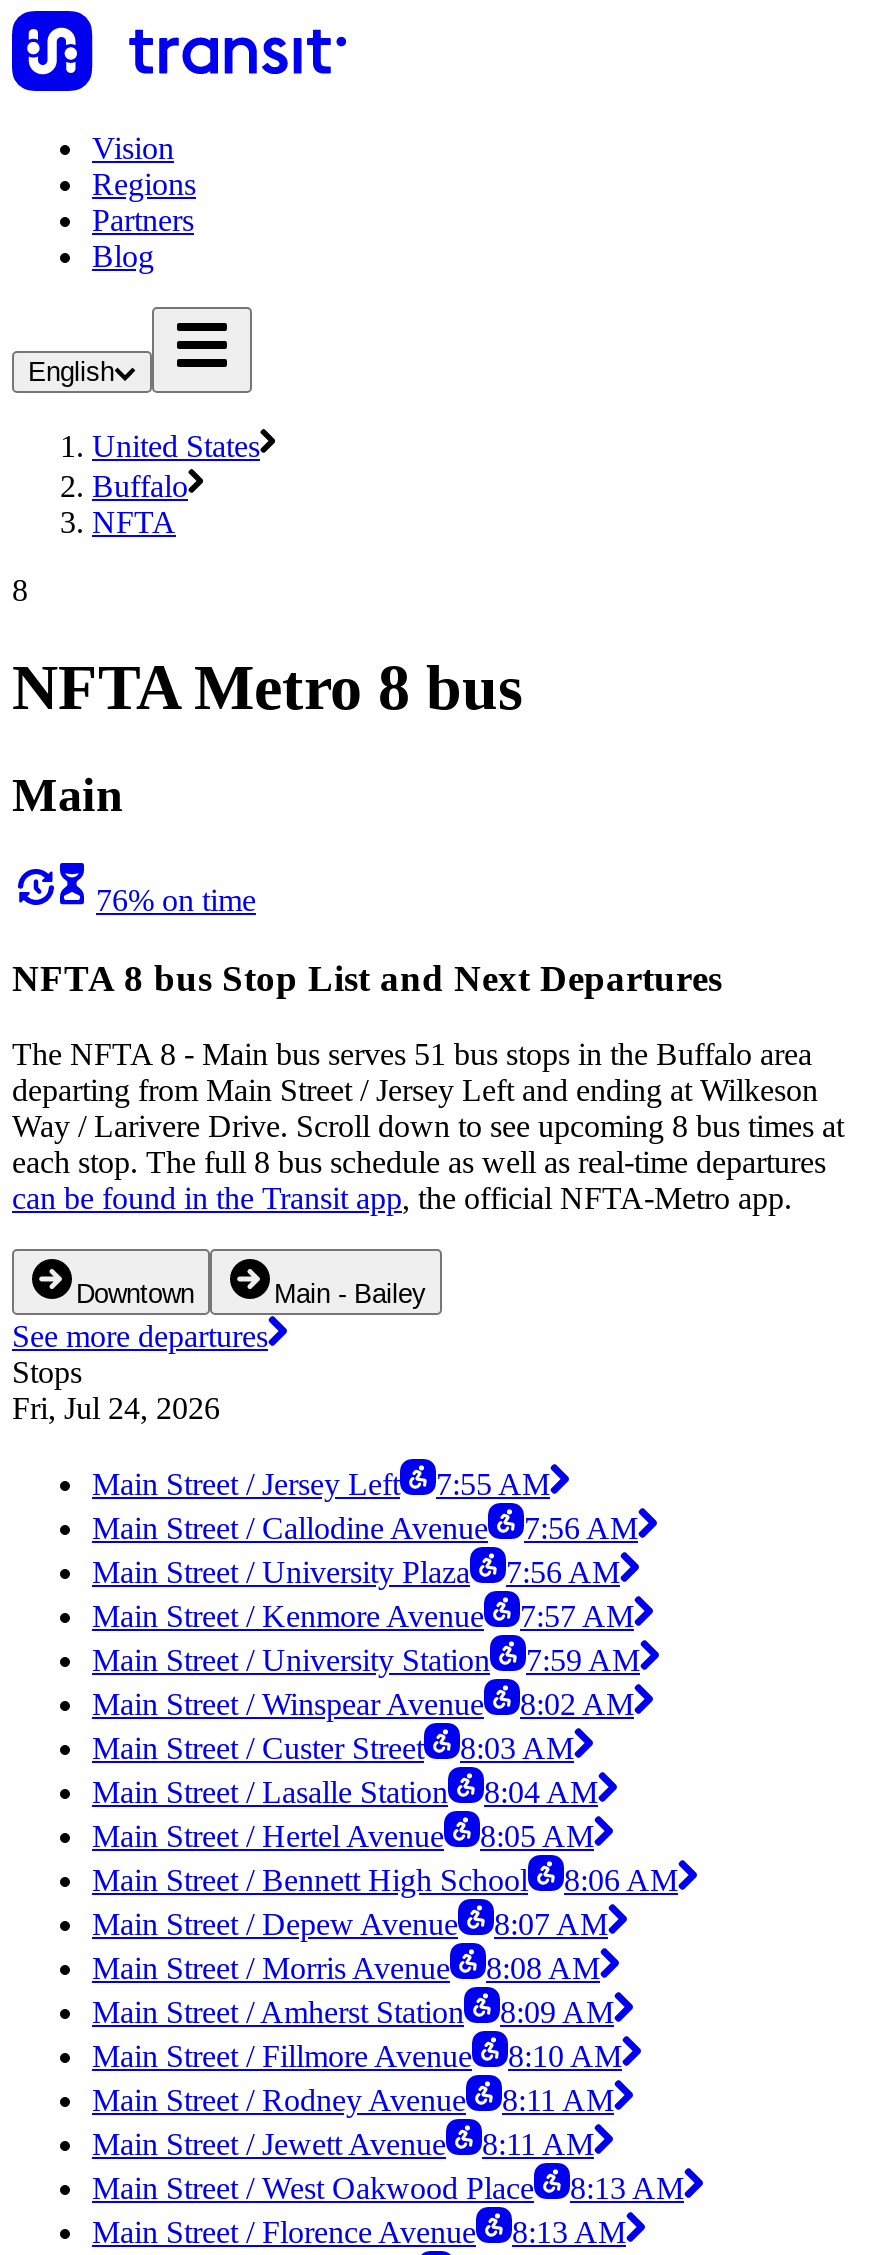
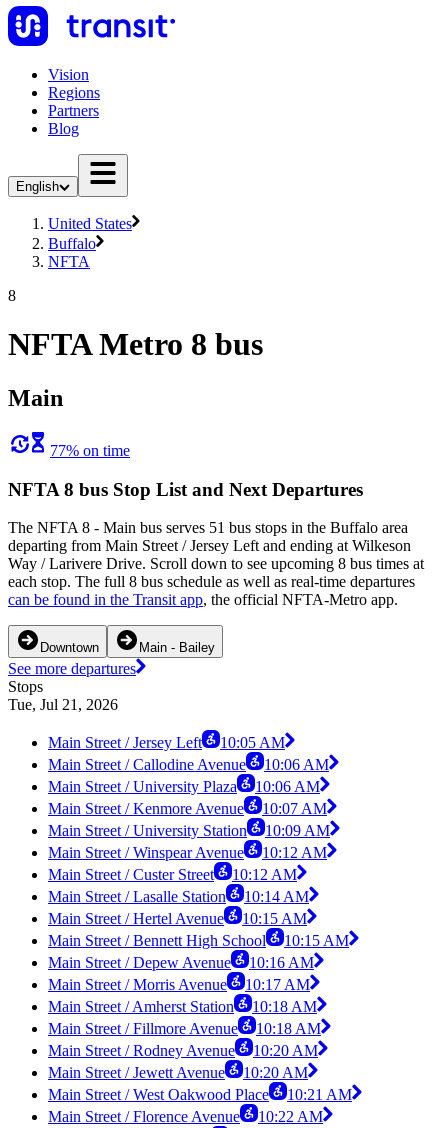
- 76% on time
+ 77% on time

- Fri, Jul 24, 2026
+ Tue, Jul 21, 2026

- Main Street / Jersey Left 7:55 AM
+ Main Street / Jersey Left 10:05 AM

- Main Street / Callodine Avenue 7:56 AM
+ Main Street / Callodine Avenue 10:06 AM

- Main Street / University Plaza 7:56 AM
+ Main Street / University Plaza 10:06 AM

- Main Street / Kenmore Avenue 7:57 AM
+ Main Street / Kenmore Avenue 10:07 AM

- Main Street / University Station 7:59 AM
+ Main Street / University Station 10:09 AM

- Main Street / Winspear Avenue 8:02 AM
+ Main Street / Winspear Avenue 10:12 AM

- Main Street / Custer Street 8:03 AM
+ Main Street / Custer Street 10:12 AM

- Main Street / Lasalle Station 8:04 AM
+ Main Street / Lasalle Station 10:14 AM

- Main Street / Hertel Avenue 8:05 AM
+ Main Street / Hertel Avenue 10:15 AM

- Main Street / Bennett High School 8:06 AM
+ Main Street / Bennett High School 10:15 AM

- Main Street / Depew Avenue 8:07 AM
+ Main Street / Depew Avenue 10:16 AM

- Main Street / Morris Avenue 8:08 AM
+ Main Street / Morris Avenue 10:17 AM

- Main Street / Amherst Station 8:09 AM
+ Main Street / Amherst Station 10:18 AM

- Main Street / Fillmore Avenue 8:10 AM
+ Main Street / Fillmore Avenue 10:18 AM

- Main Street / Rodney Avenue 8:11 AM
+ Main Street / Rodney Avenue 10:20 AM

- Main Street / Jewett Avenue 8:11 AM
+ Main Street / Jewett Avenue 10:20 AM

- Main Street / West Oakwood Place 8:13 AM
+ Main Street / West Oakwood Place 10:21 AM

- Main Street / Florence Avenue 8:13 AM
+ Main Street / Florence Avenue 10:22 AM
